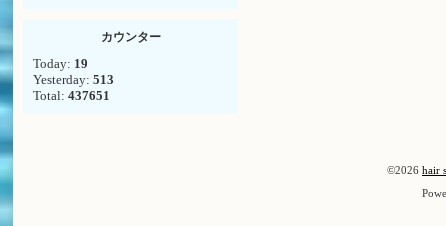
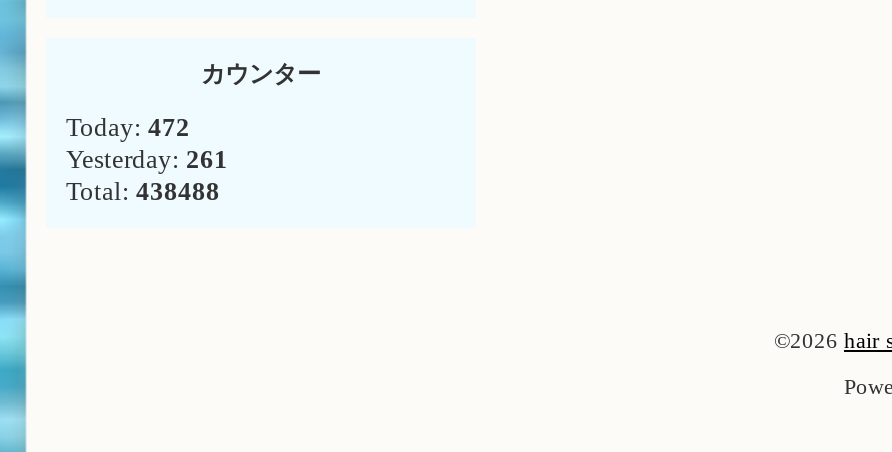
- Today: 19
+ Today: 472

- Yesterday: 513
+ Yesterday: 261

- Total: 437651
+ Total: 438488
